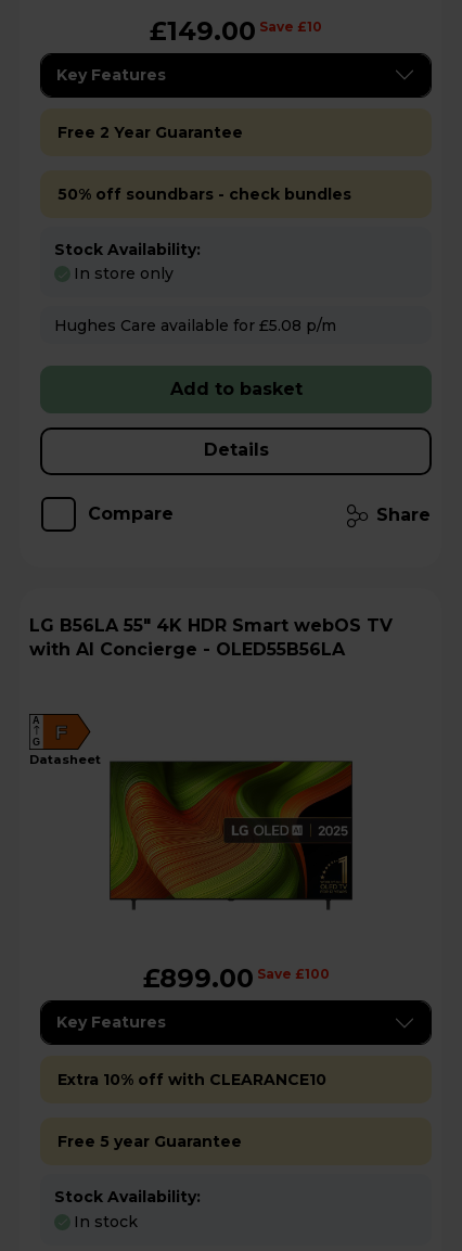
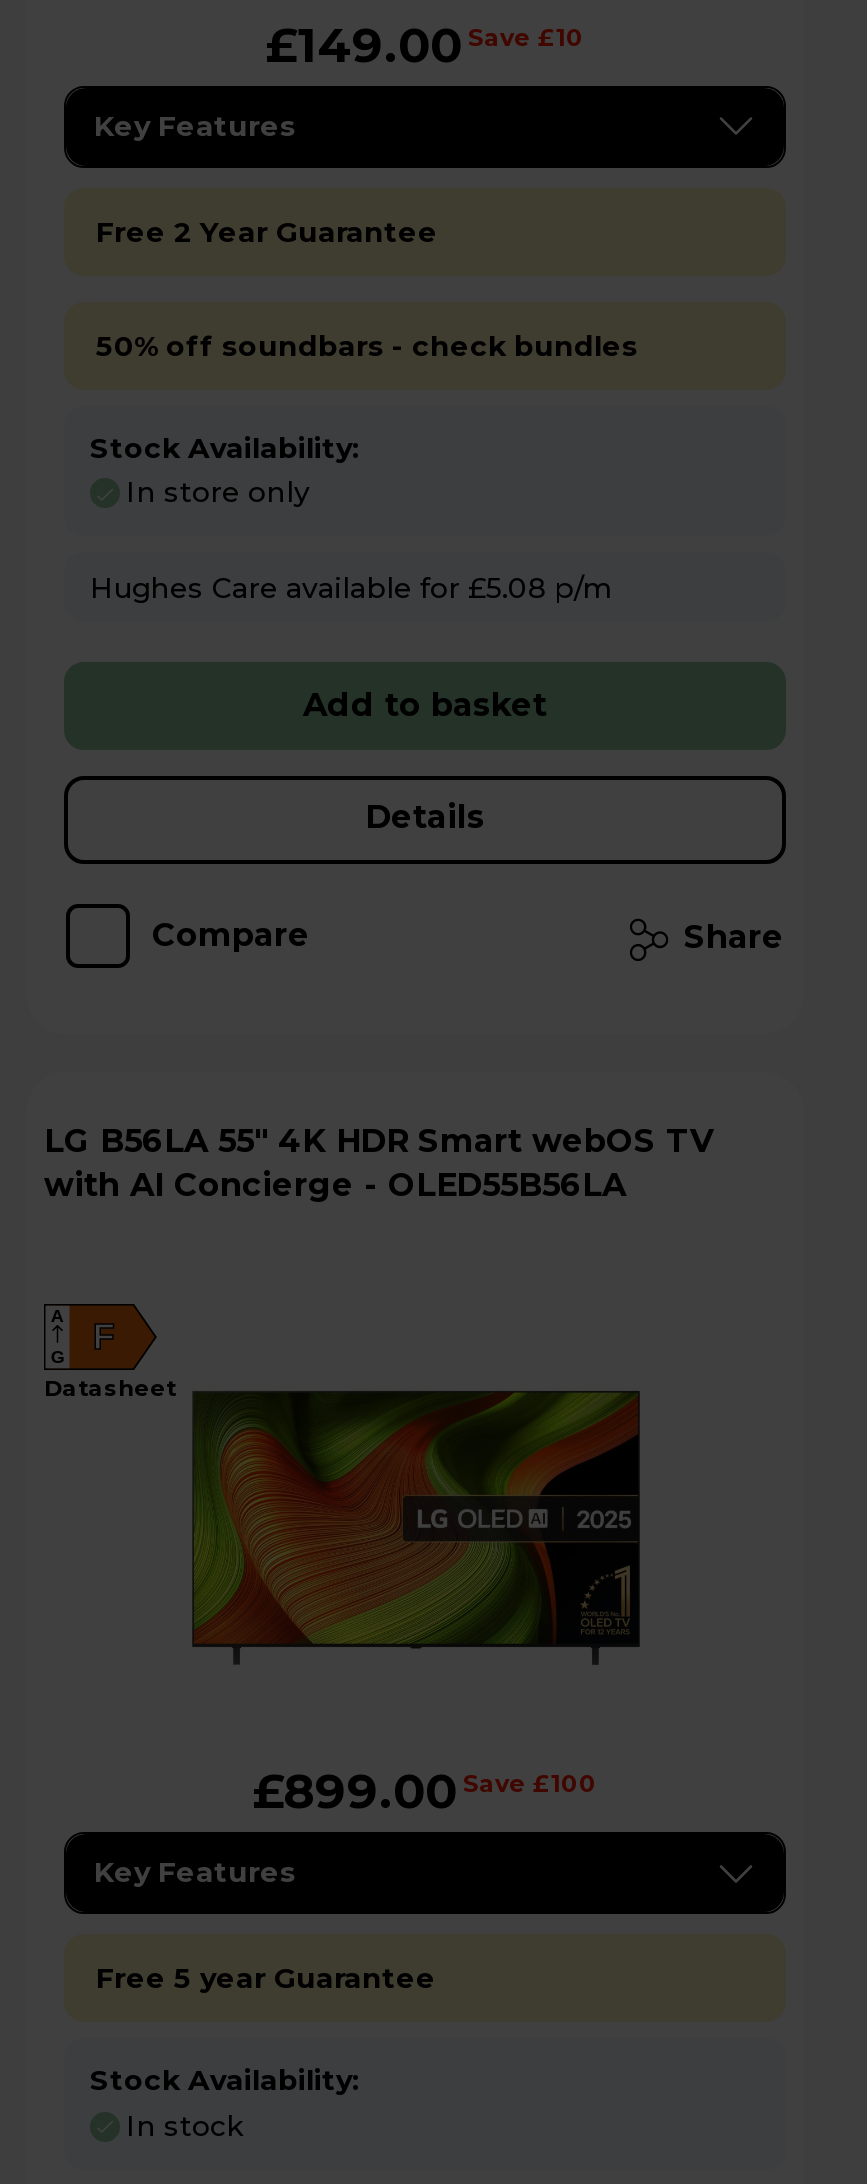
- Extra 10% off with CLEARANCE10
